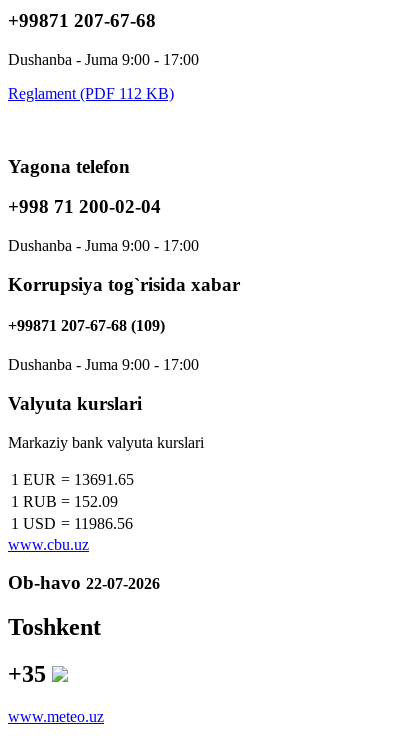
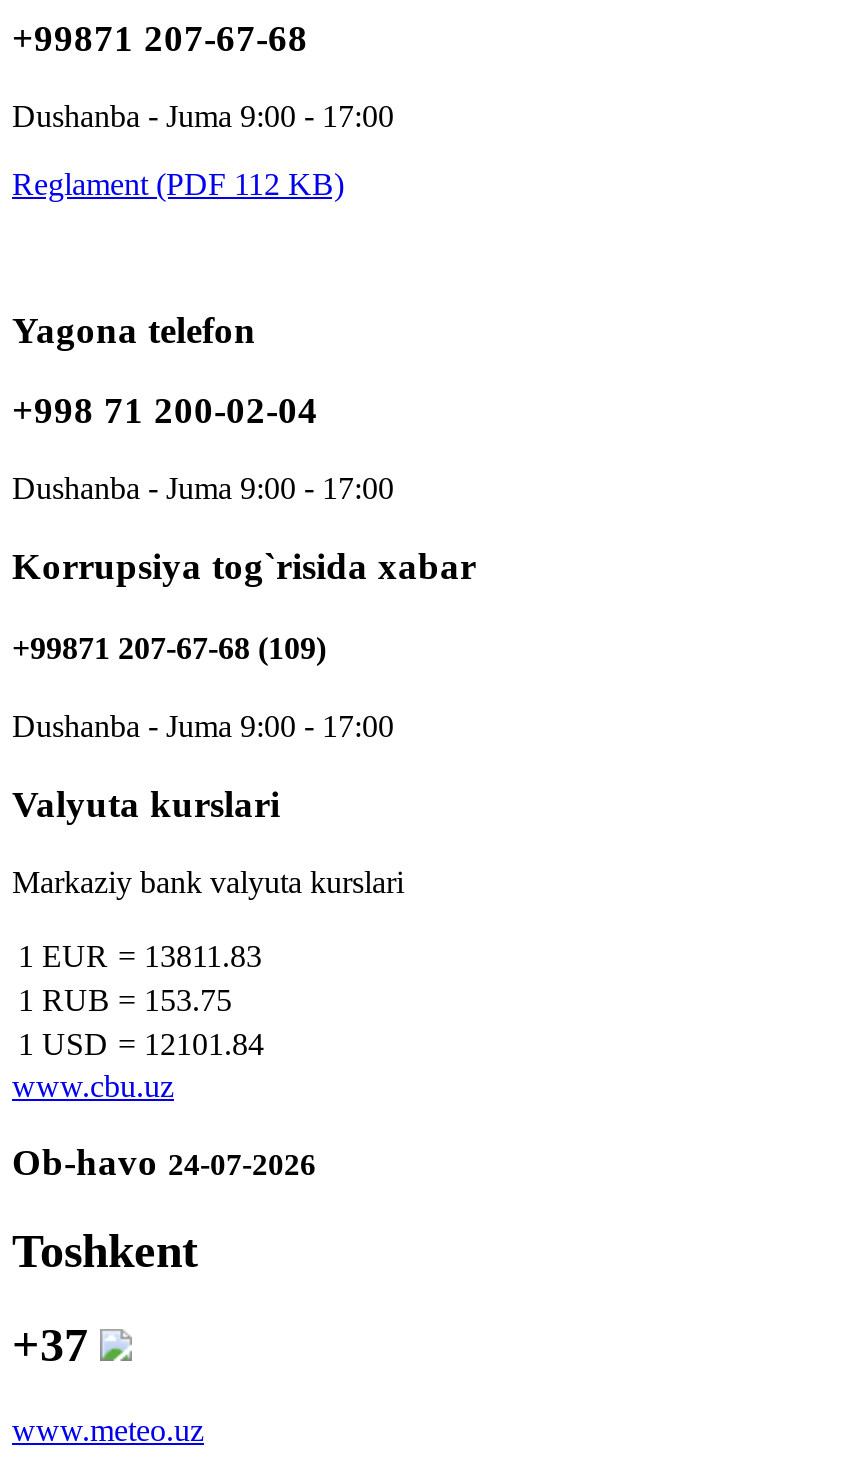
- 1 EUR = 13691.65
+ 1 EUR = 13811.83

- 1 RUB = 152.09
+ 1 RUB = 153.75

- 1 USD = 11986.56
+ 1 USD = 12101.84

- Ob-havo 22-07-2026
+ Ob-havo 24-07-2026

- +35
+ +37
